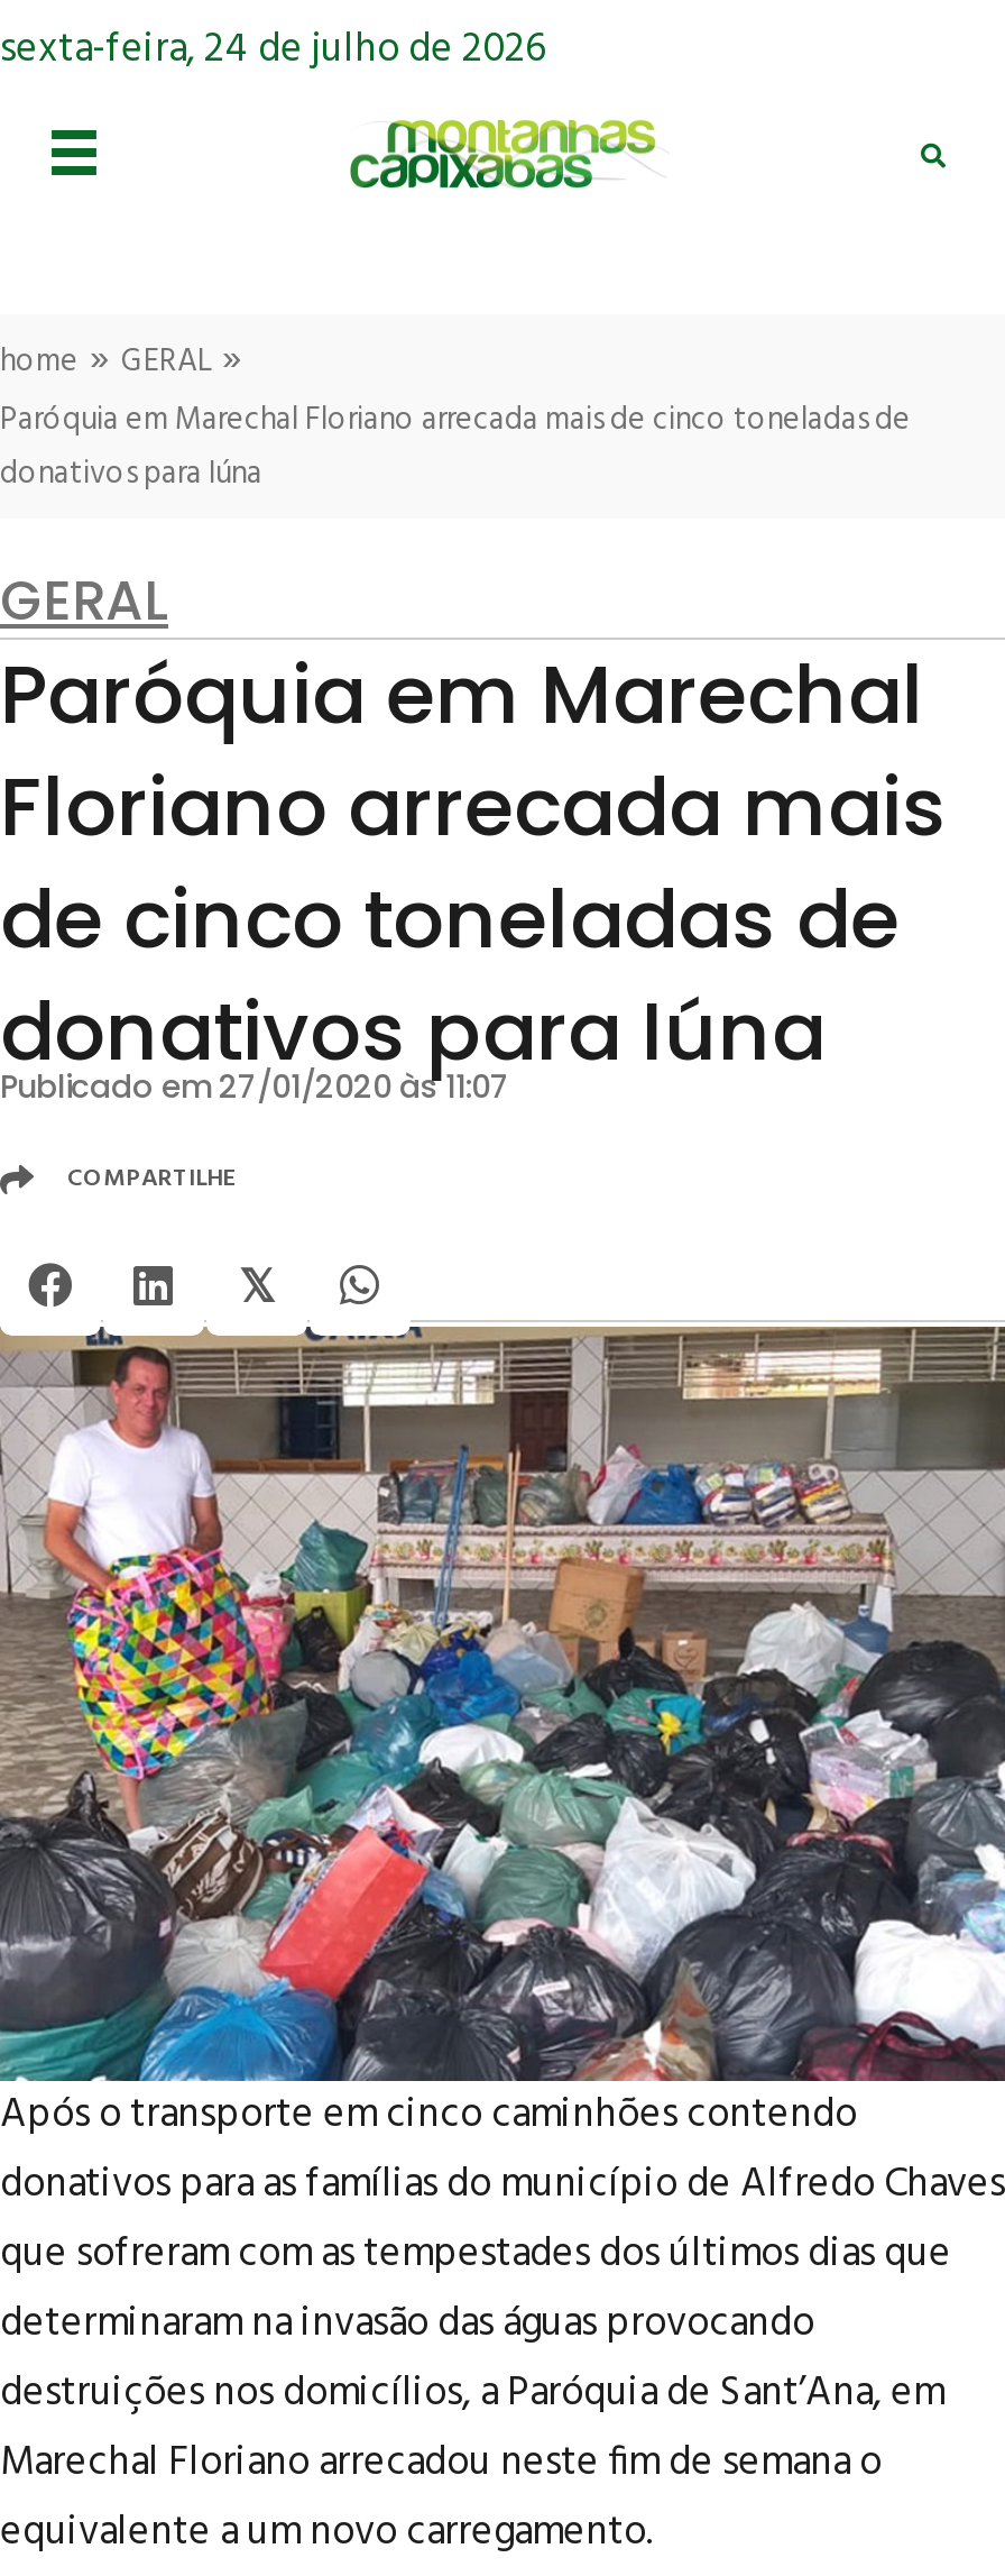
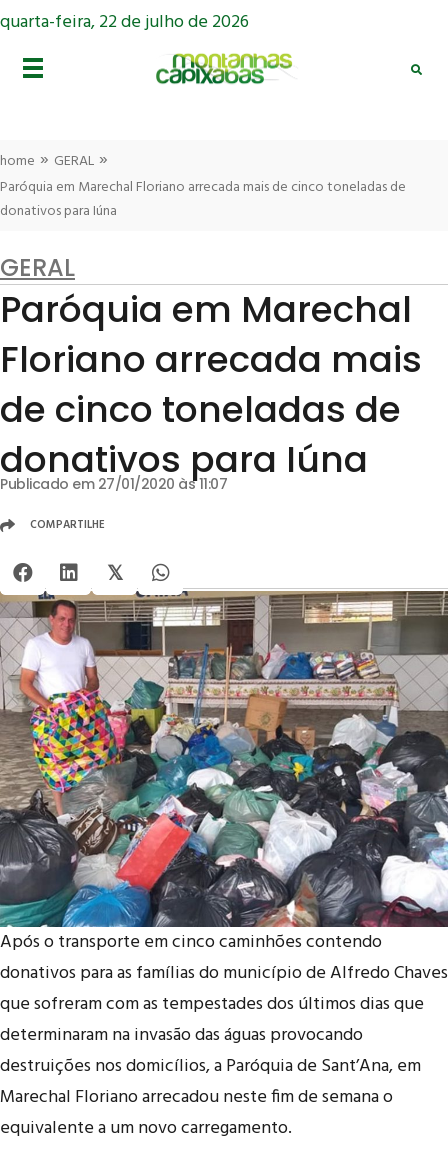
- sexta-feira, 24 de julho de 2026
+ quarta-feira, 22 de julho de 2026
